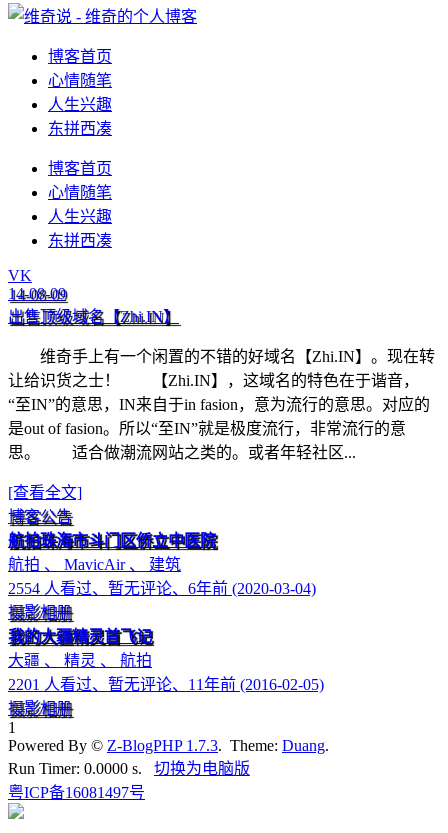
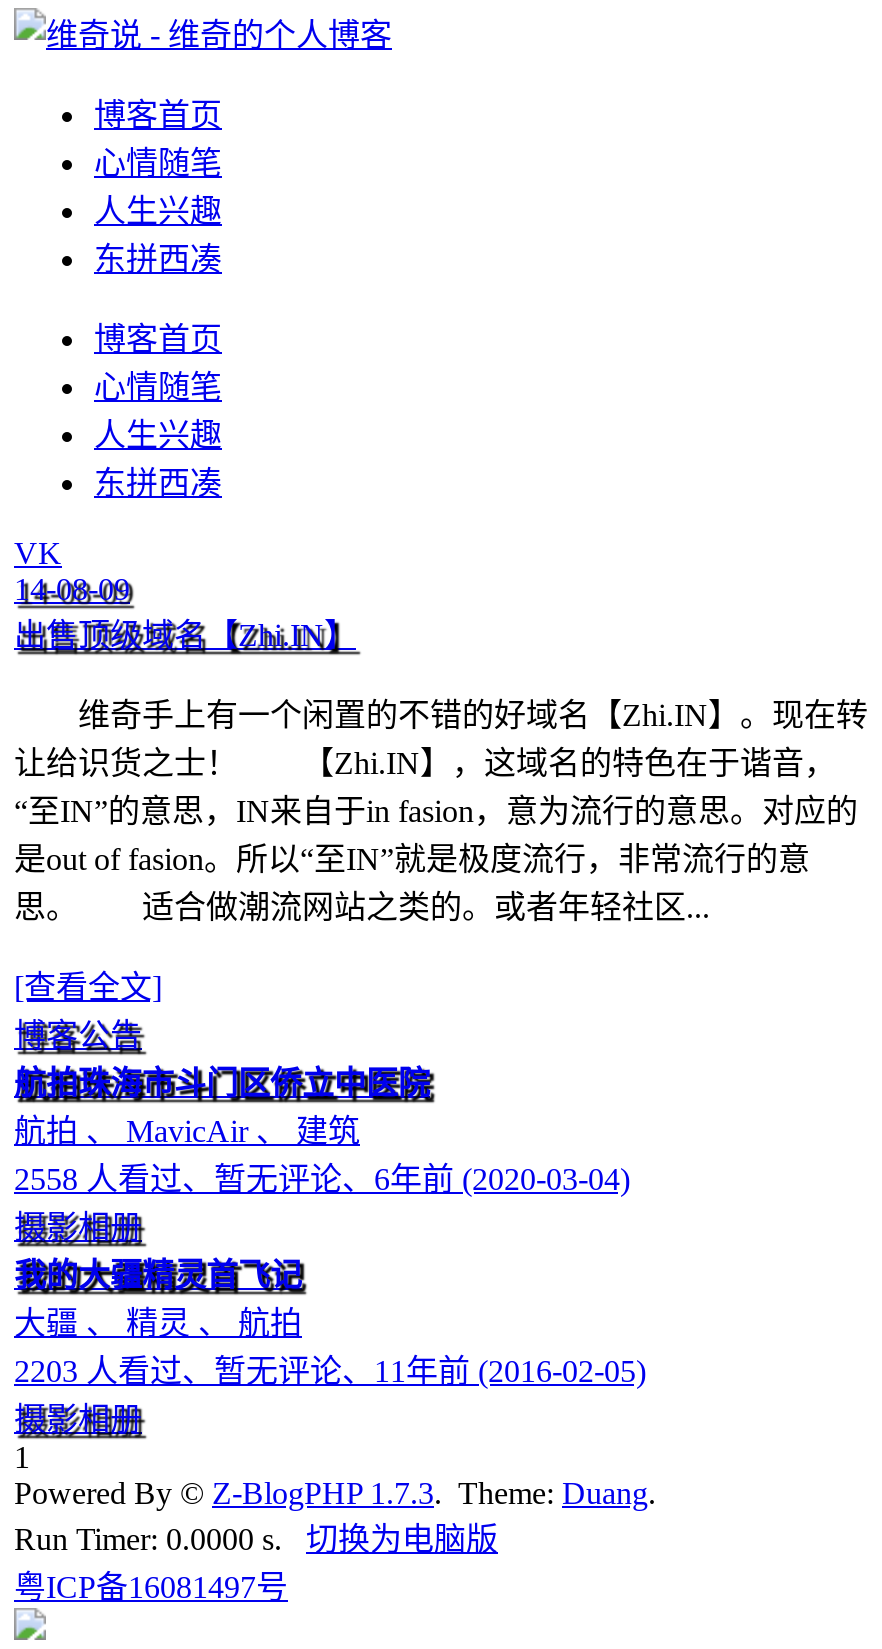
- 2554 人看过、暂无评论、6年前 (2020-03-04)
+ 2558 人看过、暂无评论、6年前 (2020-03-04)

- 2201 人看过、暂无评论、11年前 (2016-02-05)
+ 2203 人看过、暂无评论、11年前 (2016-02-05)
